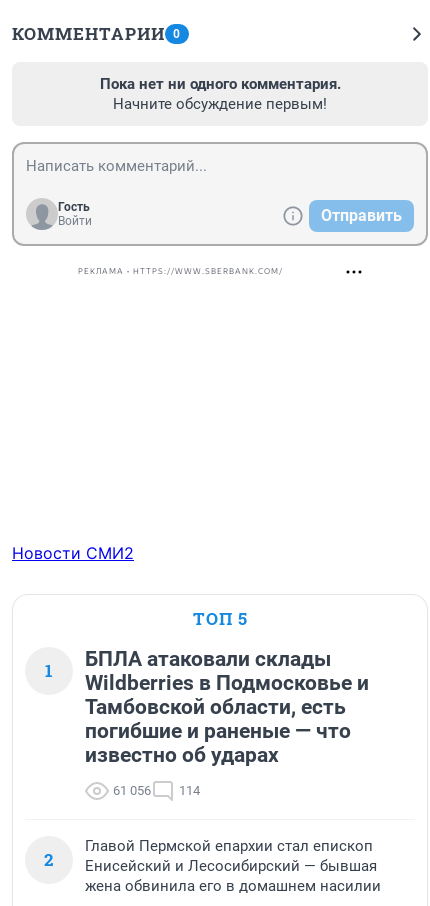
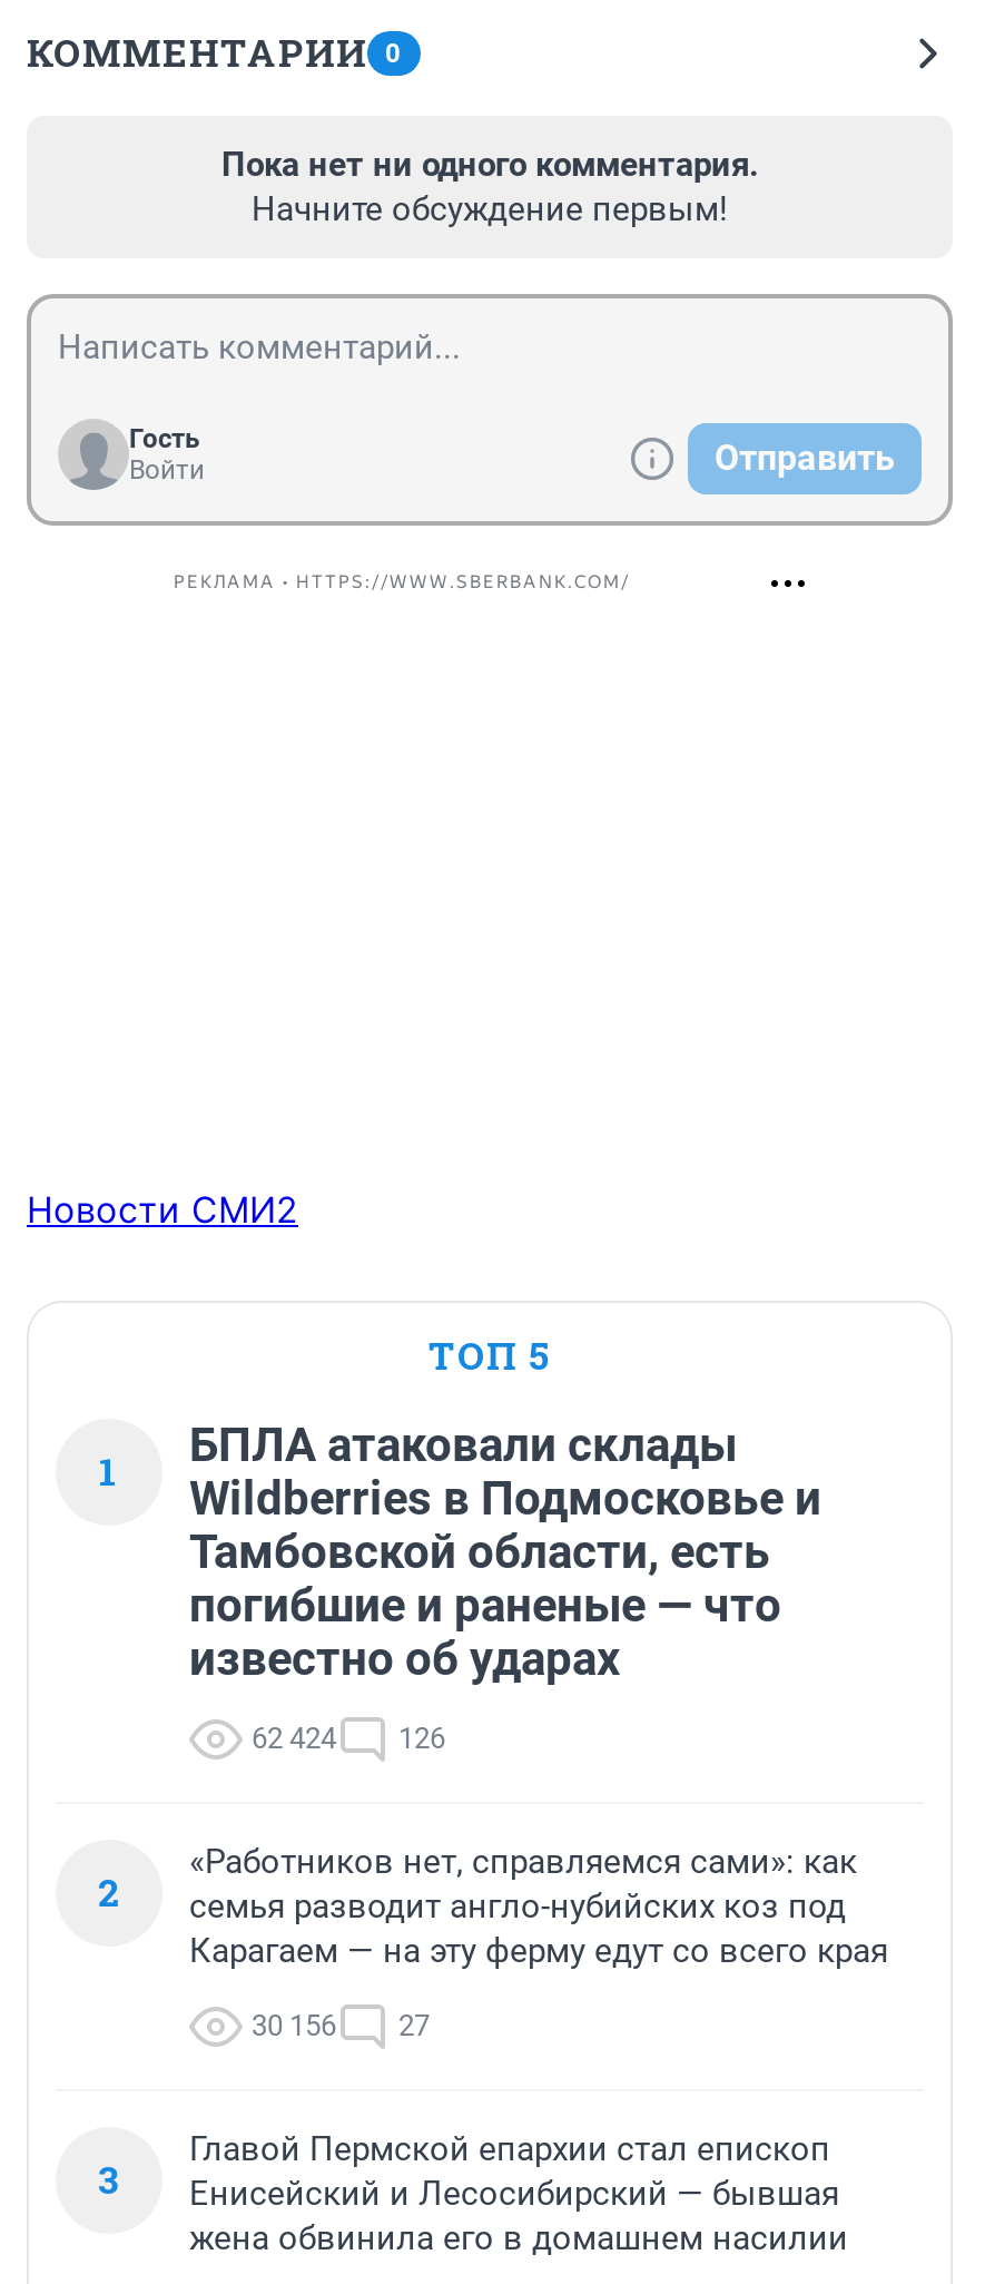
+ «Работников нет, справляемся сами»: как
+ семья разводит англо-нубийских коз под
+ Карагаем — на эту ферму едут со всего края
+ 30 156
+ 27
+ 3

- 61 056
+ 62 424

- 114
+ 126
